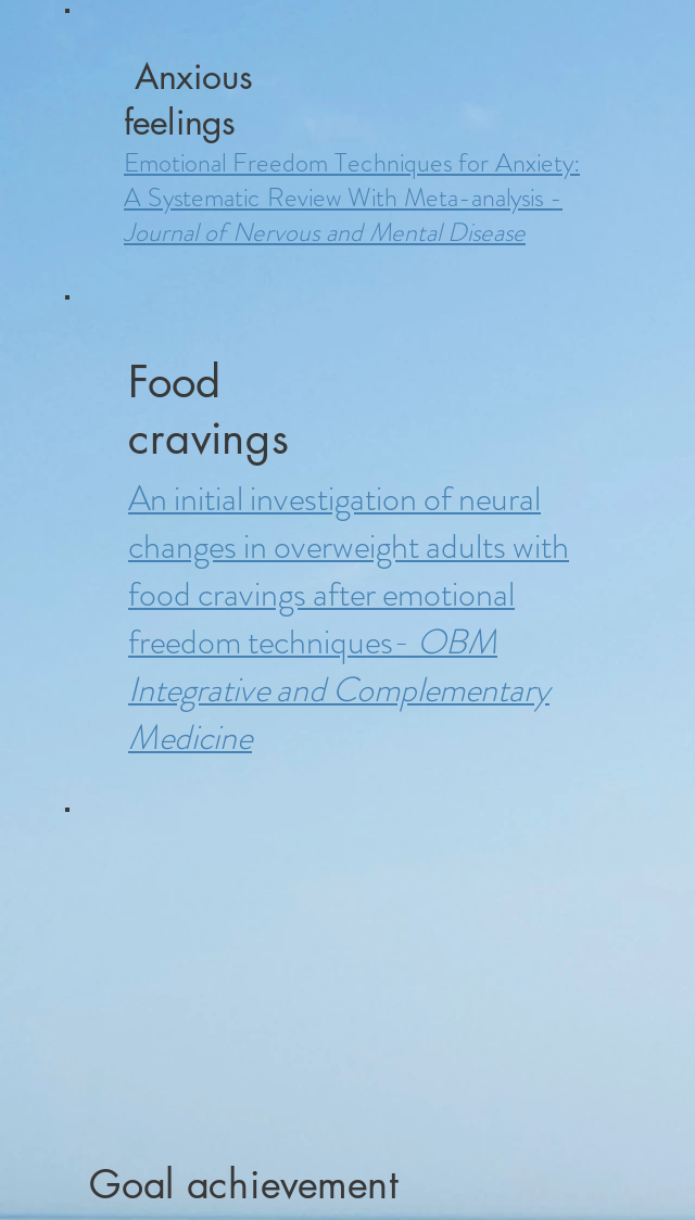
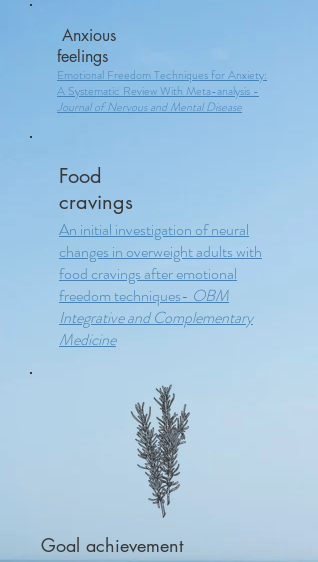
+ [image]
